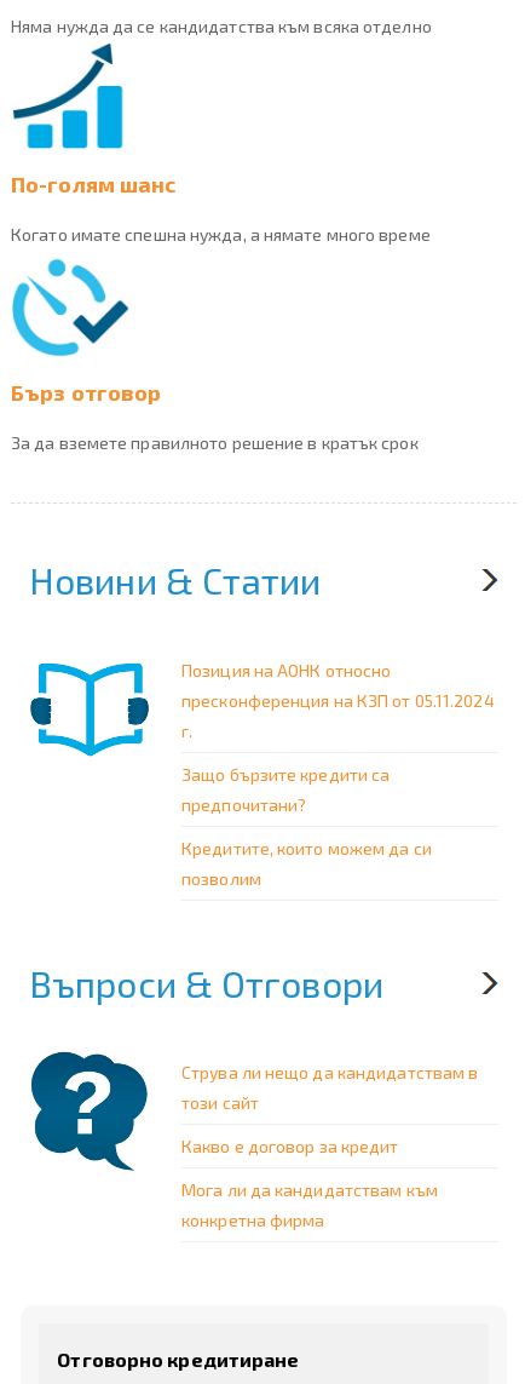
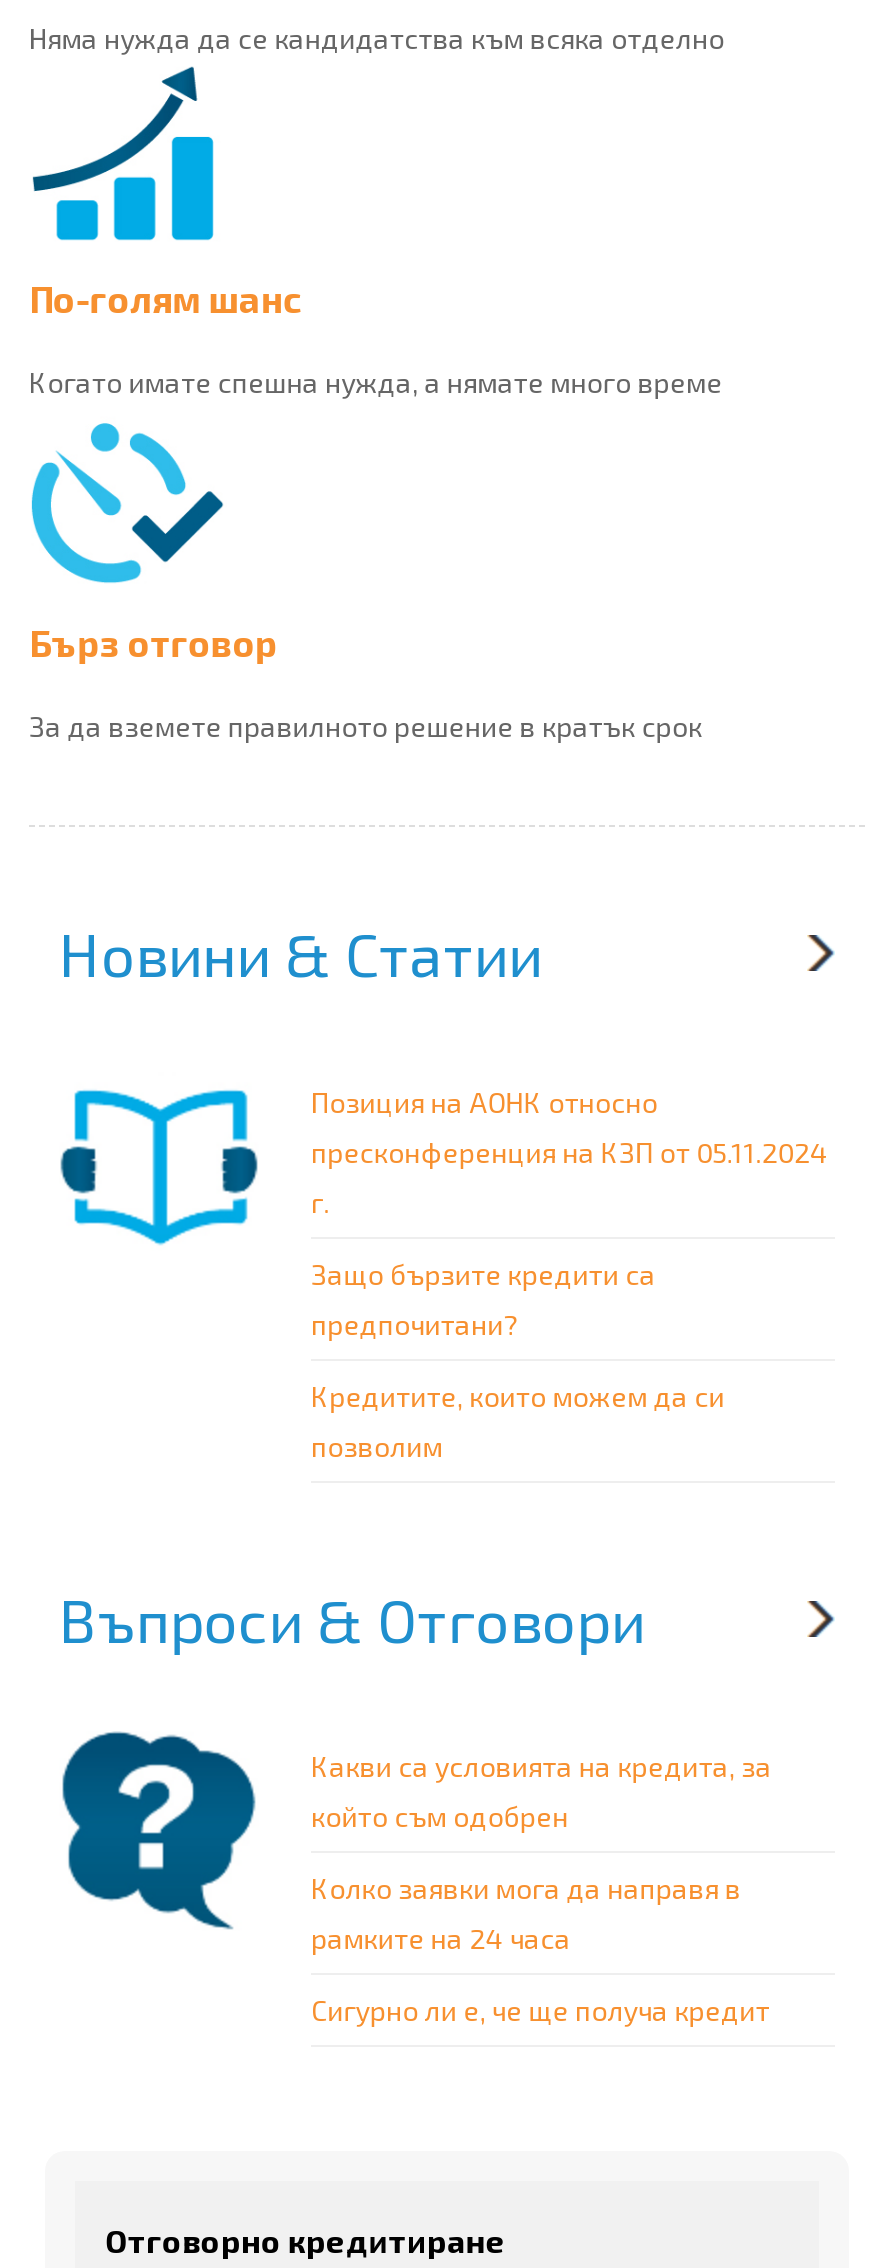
- Струва ли нещо да кандидатствам в
+ Какви са условията на кредита, за

- този сайт
+ който съм одобрен

- Какво е договор за кредит
+ Колко заявки мога да направя в

- Мога ли да кандидатствам към
+ рамките на 24 часа

- конкретна фирма
+ Сигурно ли е, че ще получа кредит
